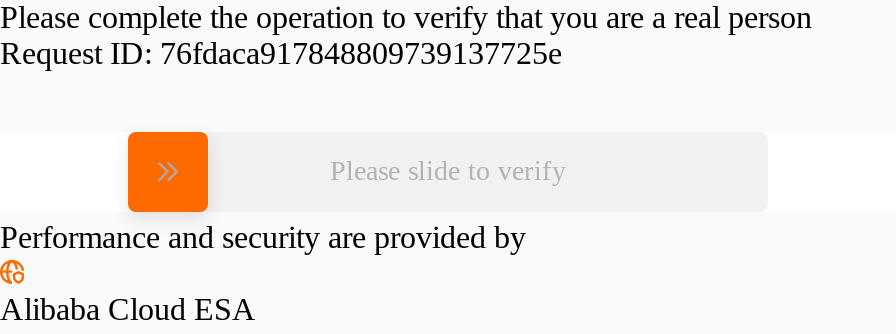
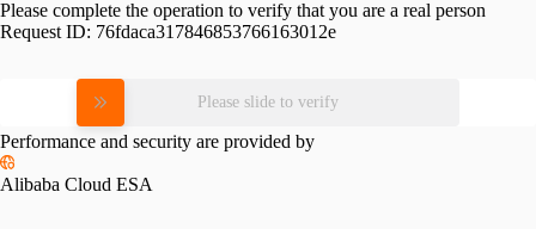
- Request ID: 76fdaca917848809739137725e
+ Request ID: 76fdaca317846853766163012e
